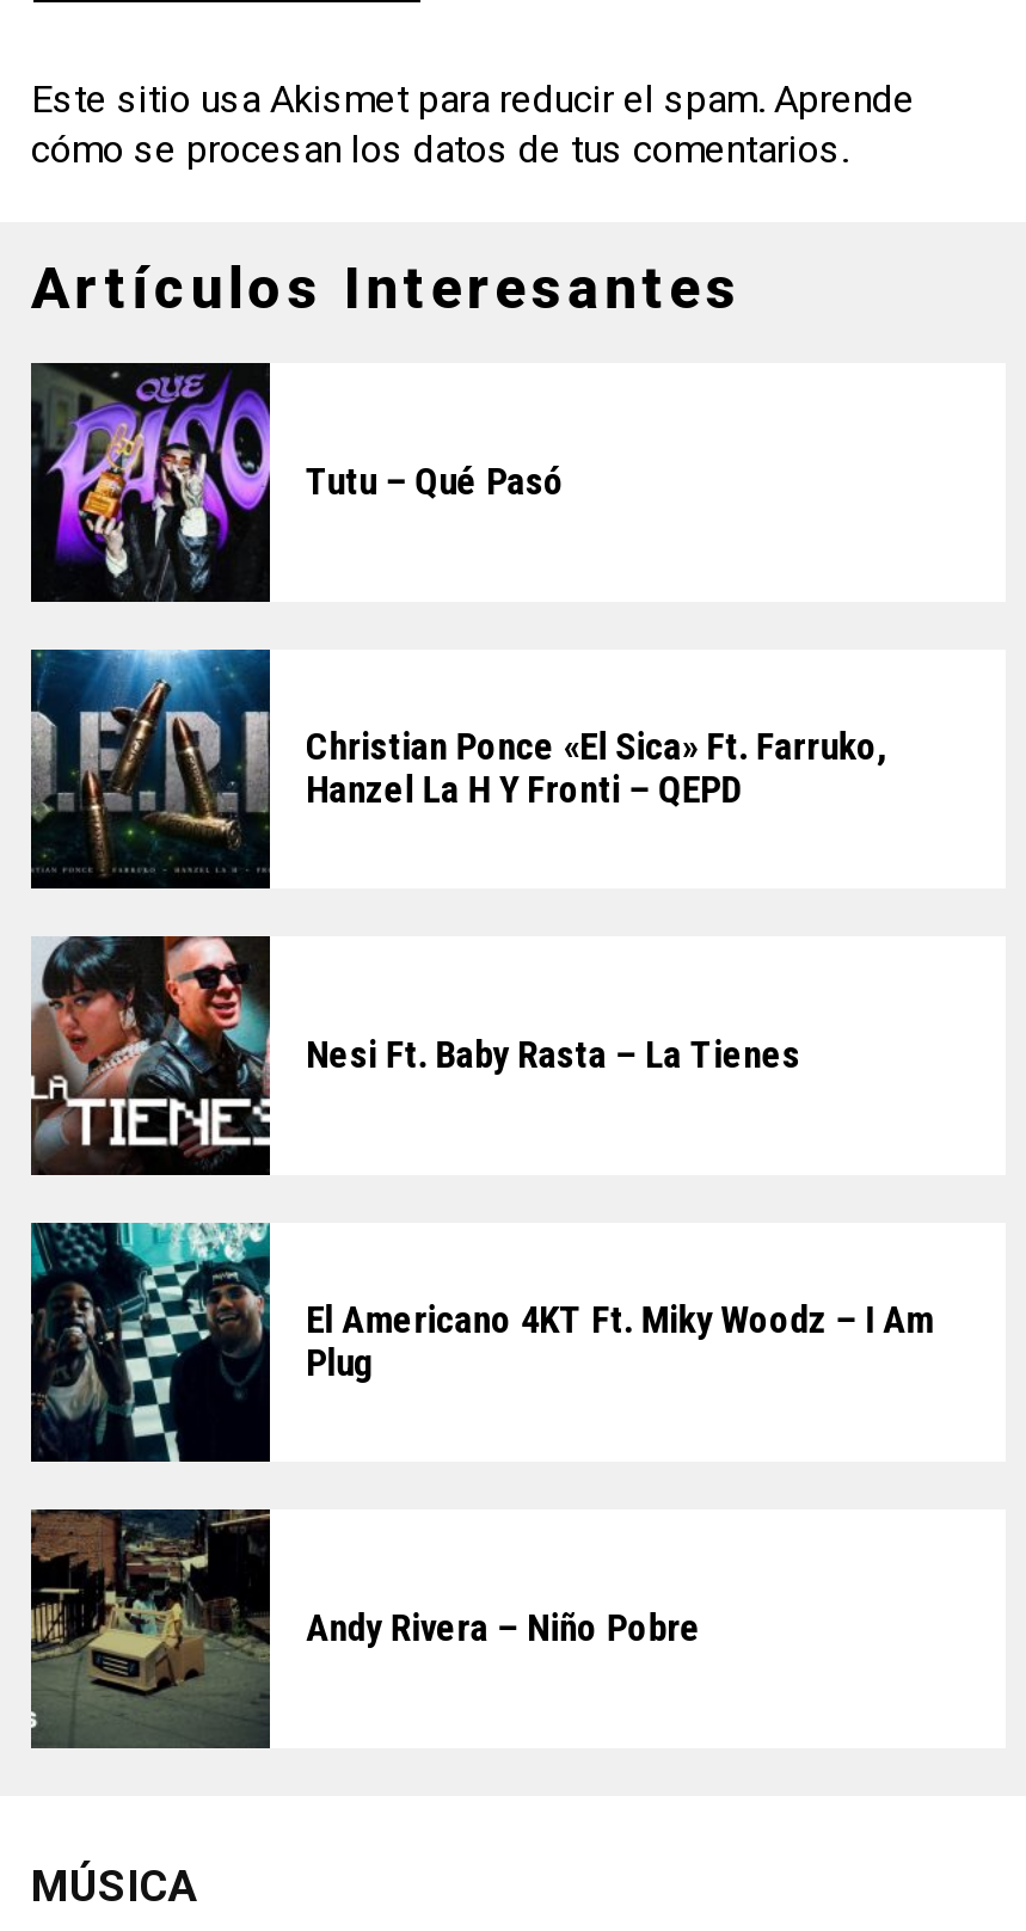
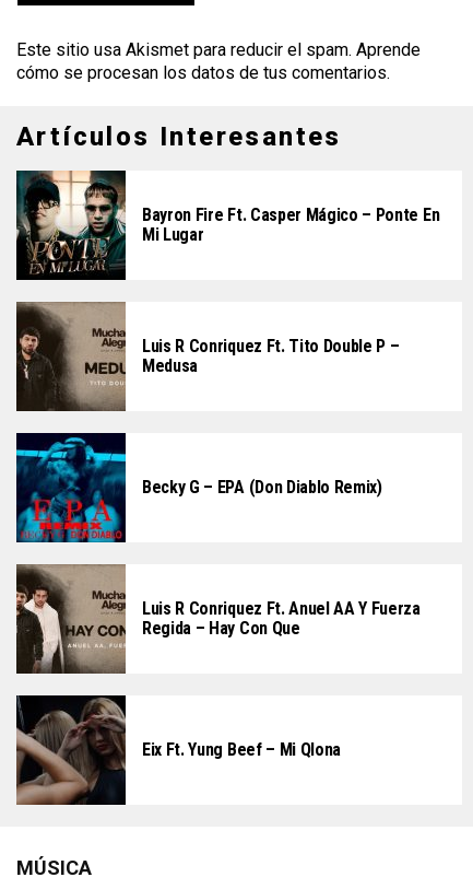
- [image]
- Tutu – Qué Pasó
+ [image]
+ Bayron Fire Ft. Casper Mágico – Ponte En
+ Mi Lugar

- [image]
- Christian Ponce «El Sica» Ft. Farruko,
- Hanzel La H Y Fronti – QEPD
+ [image]
+ Luis R Conriquez Ft. Tito Double P –
+ Medusa

- [image]
- Nesi Ft. Baby Rasta – La Tienes
+ [image]
+ Becky G – EPA (Don Diablo Remix)

- [image]
- El Americano 4KT Ft. Miky Woodz – I Am
- Plug
+ [image]
+ Luis R Conriquez Ft. Anuel AA Y Fuerza
+ Regida – Hay Con Que

- [image]
- Andy Rivera – Niño Pobre
+ [image]
+ Eix Ft. Yung Beef – Mi Qlona
